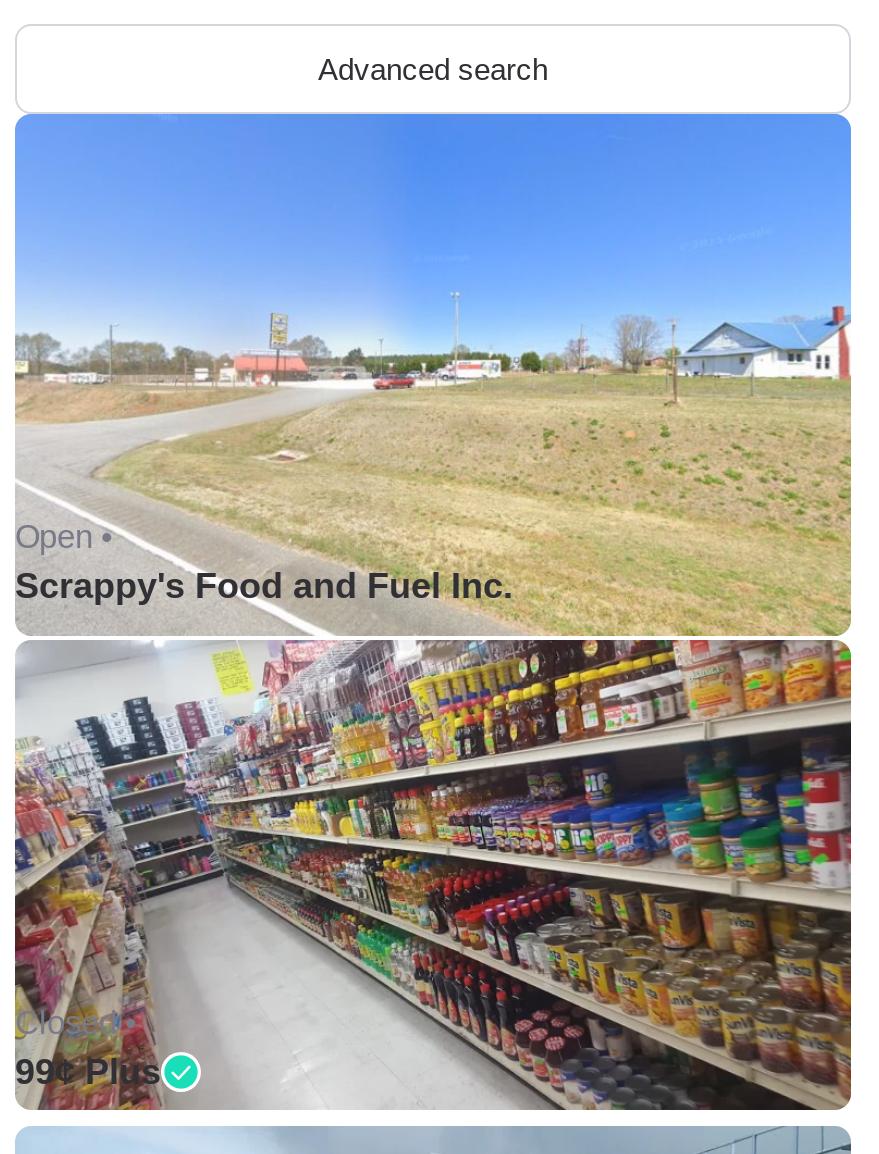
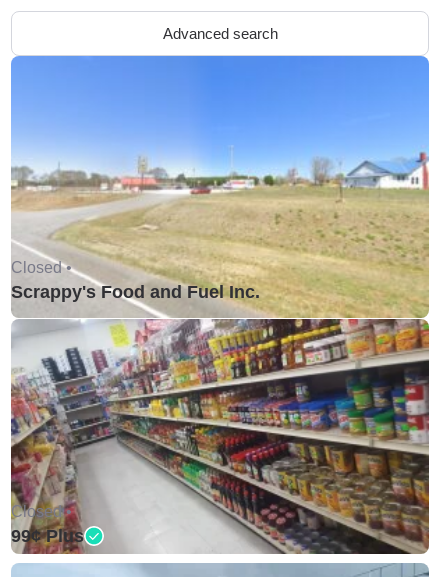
- Open •
+ Closed •
